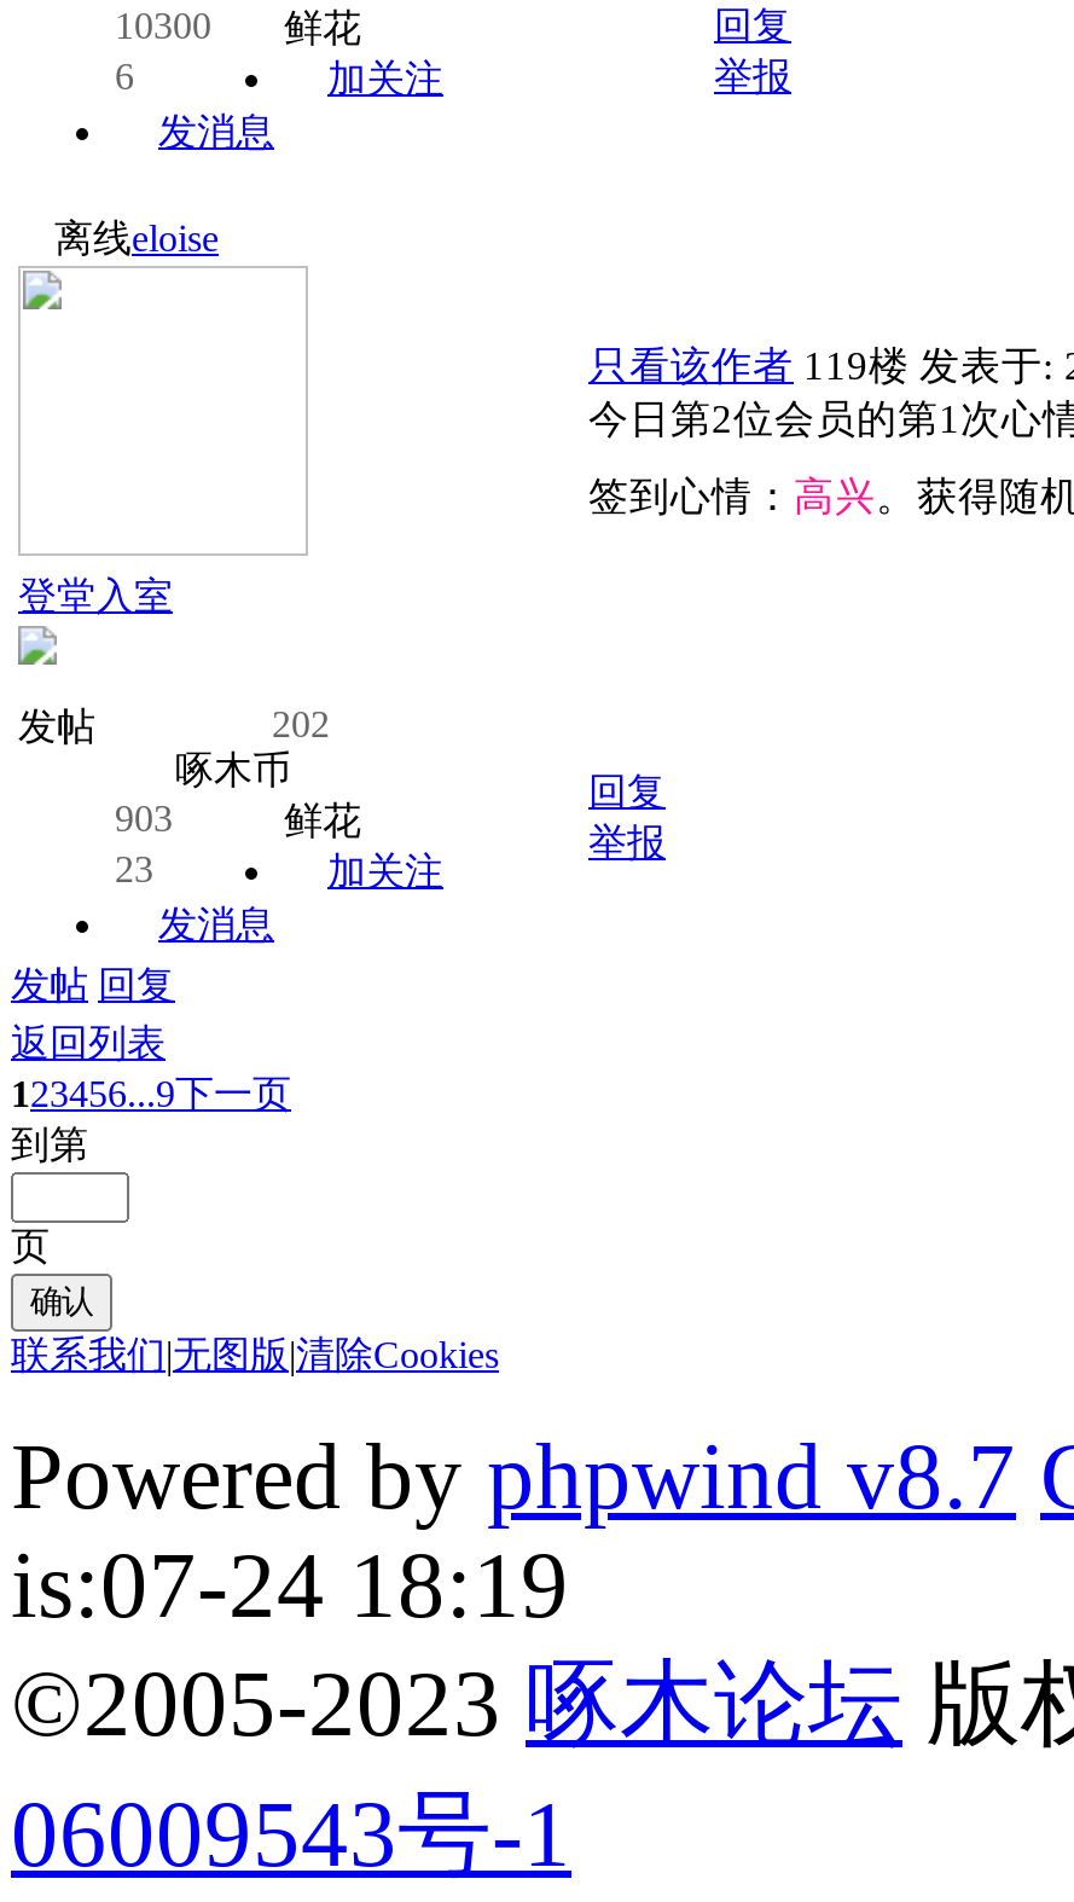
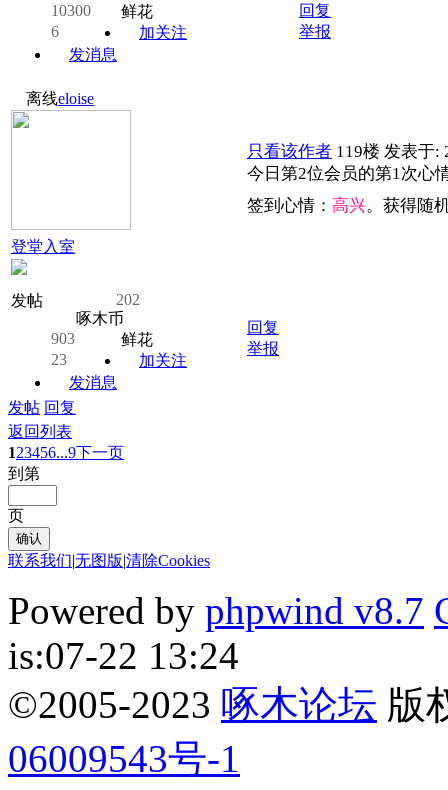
- is:07-24 18:19
+ is:07-22 13:24
